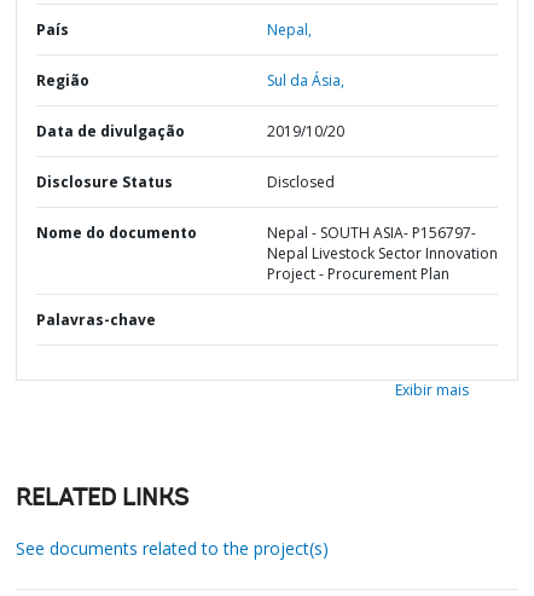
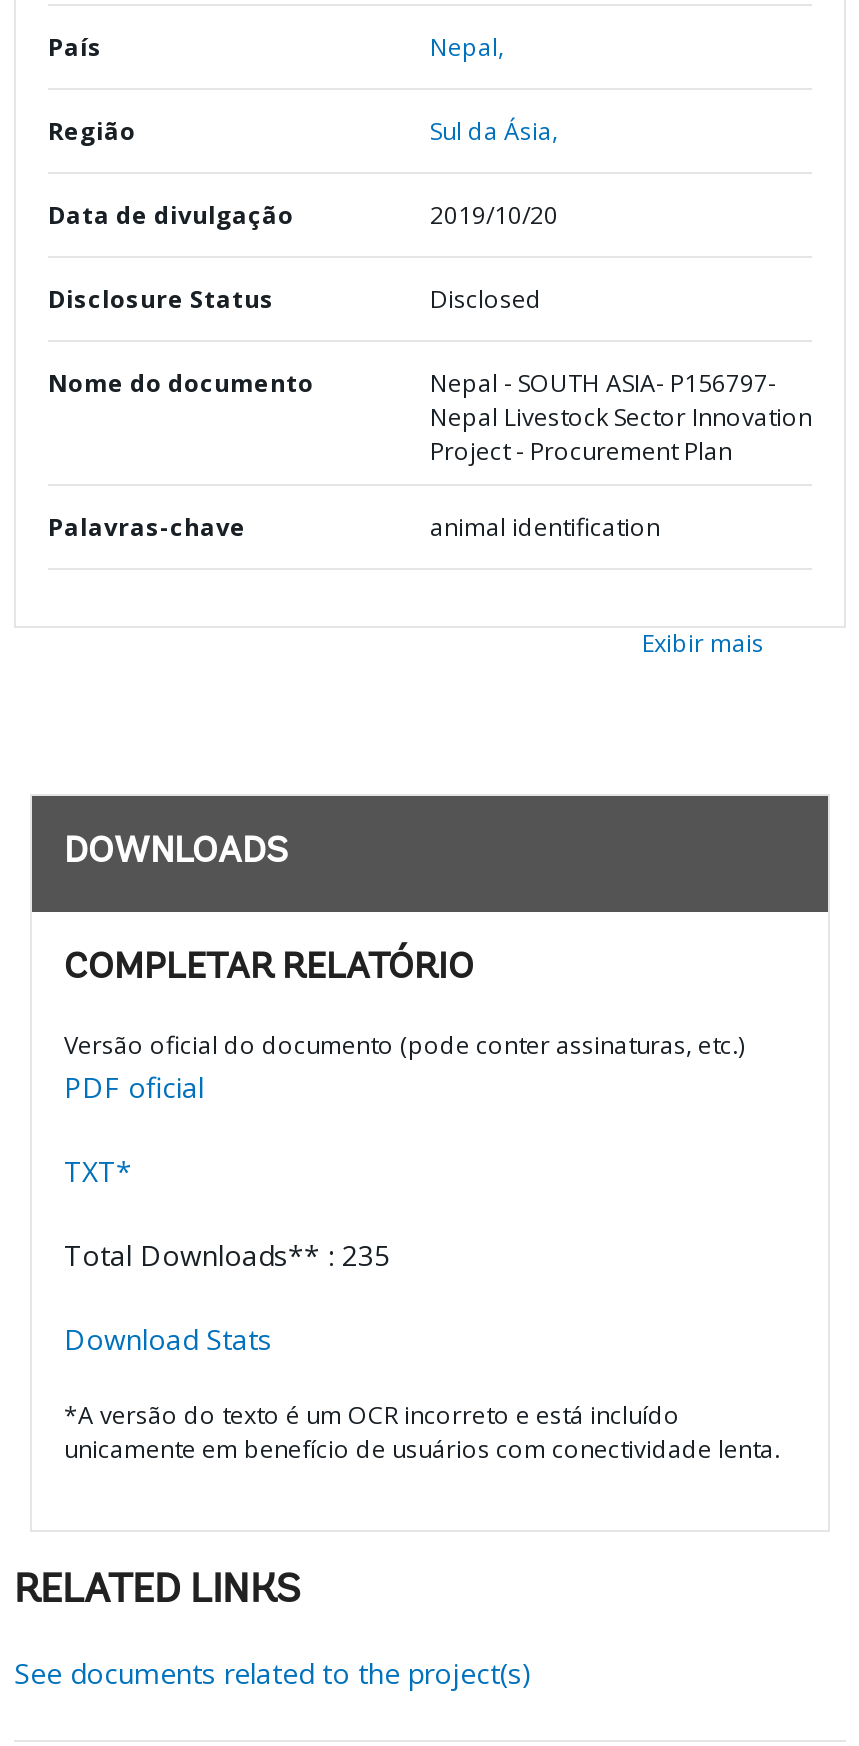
+ animal identification

+ DOWNLOADS
+ COMPLETAR RELATÓRIO
+ Versão oficial do documento (pode conter assinaturas, etc.)
+ PDF oficial
+ TXT*
+ Total Downloads** : 235
+ Download Stats
+ *A versão do texto é um OCR incorreto e está incluído
+ unicamente em benefício de usuários com conectividade lenta.
